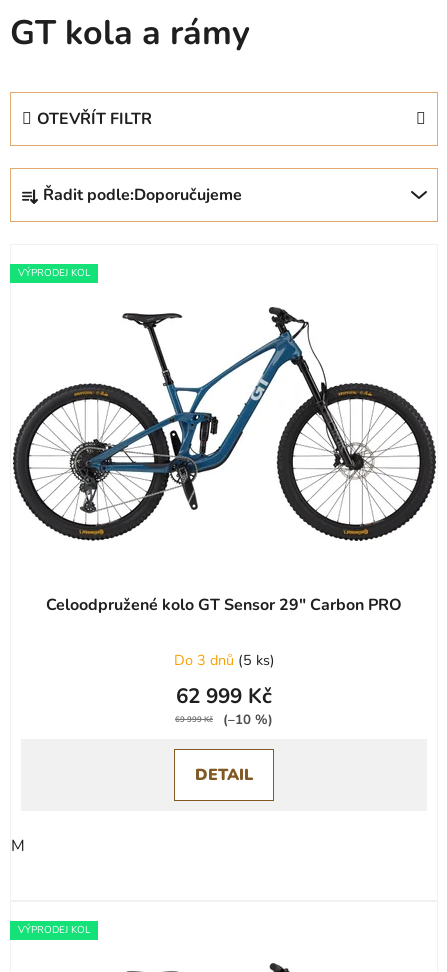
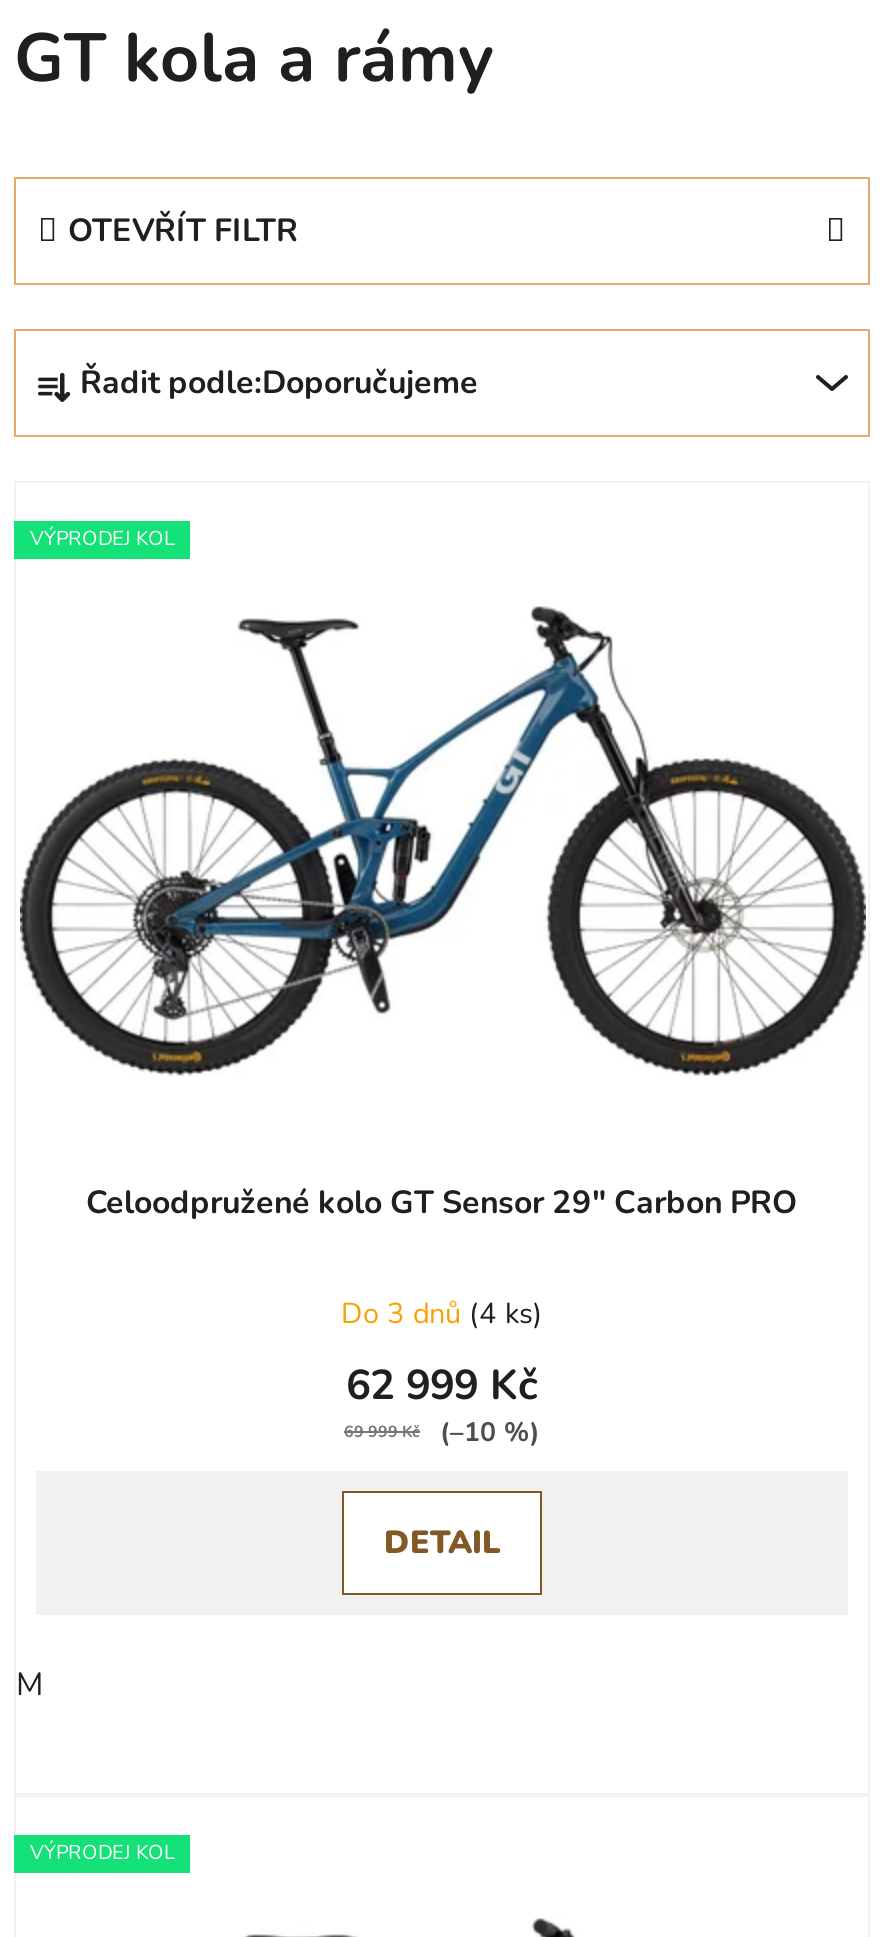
- Do 3 dnů (5 ks)
+ Do 3 dnů (4 ks)
